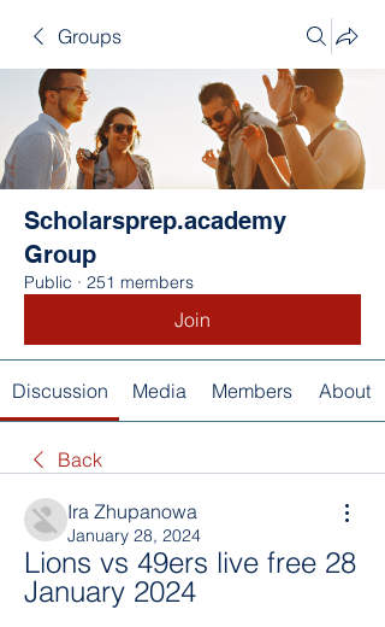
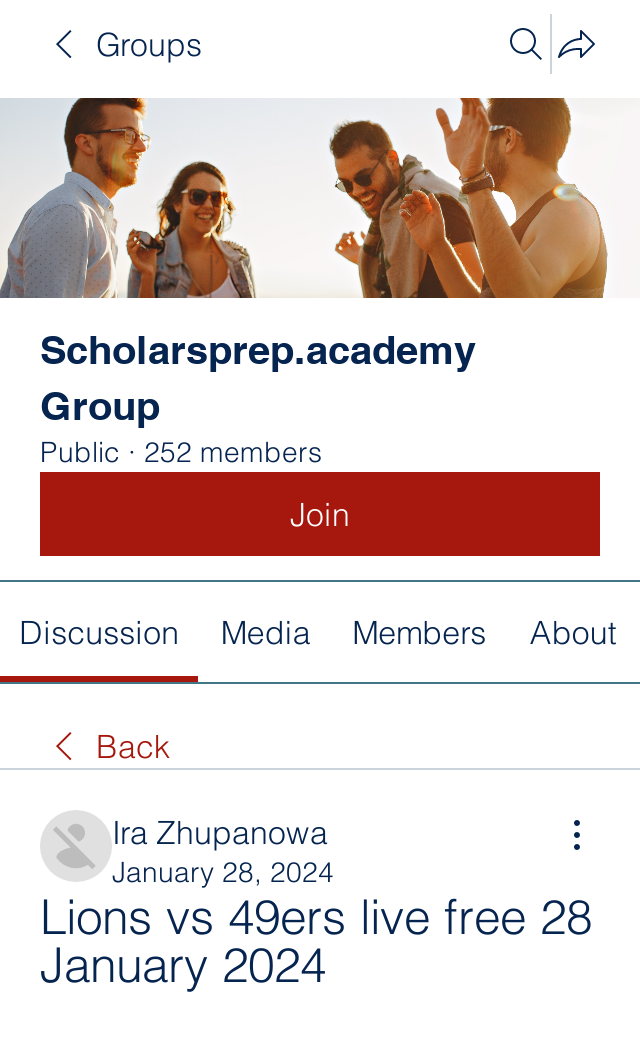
- Public · 251 members
+ Public · 252 members
